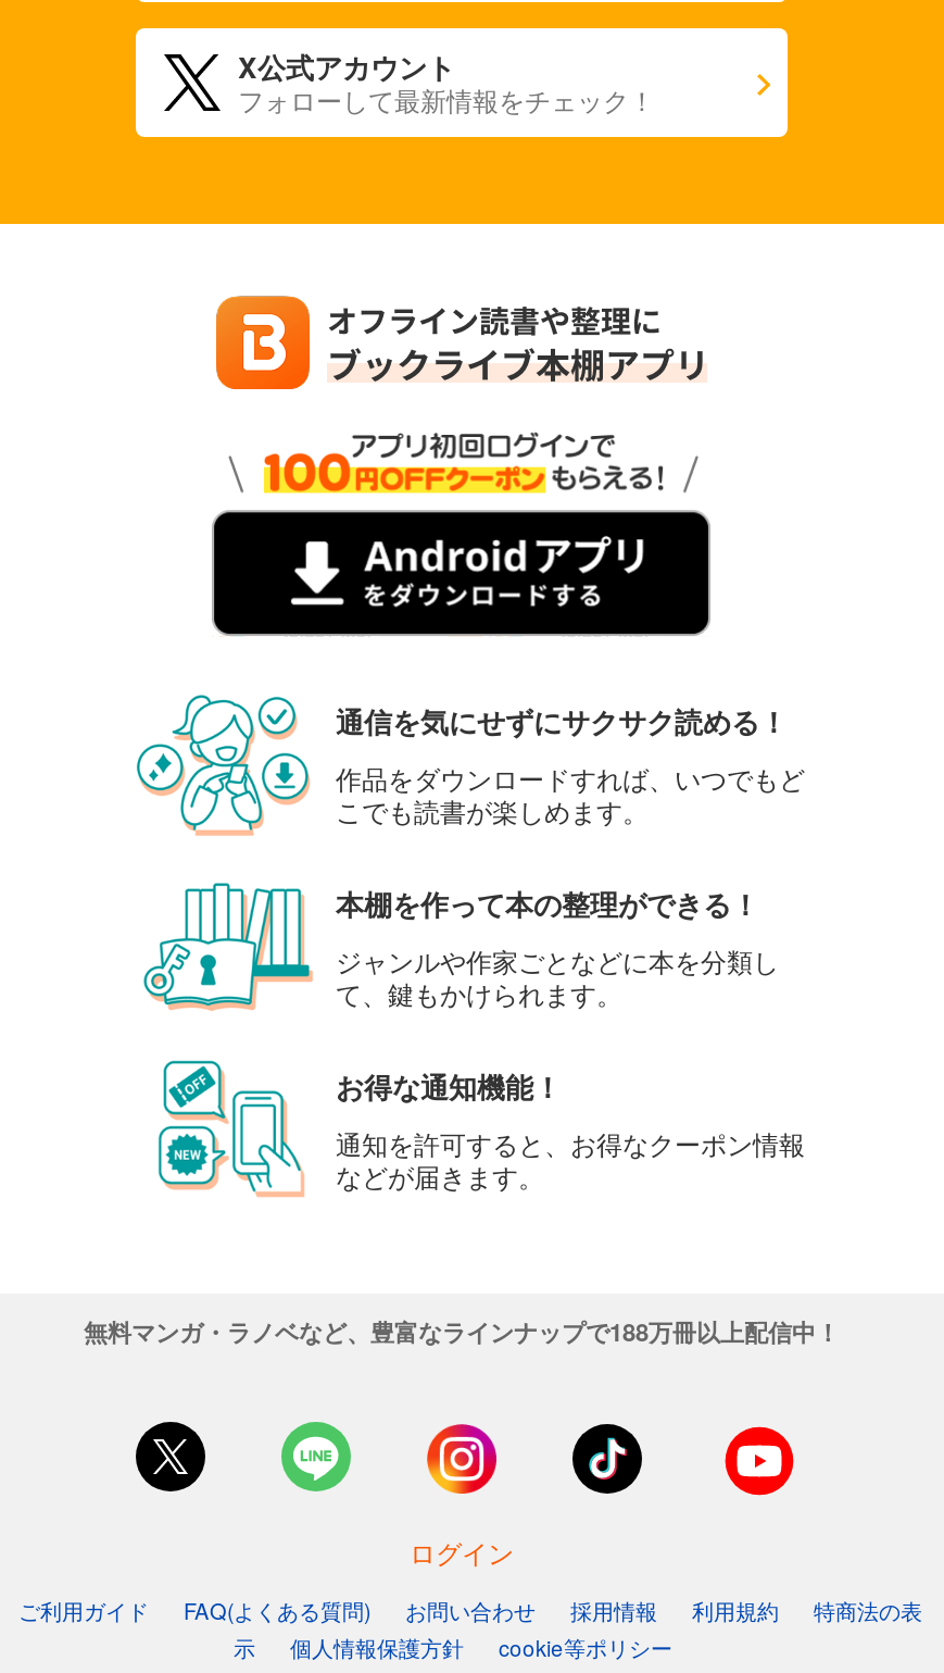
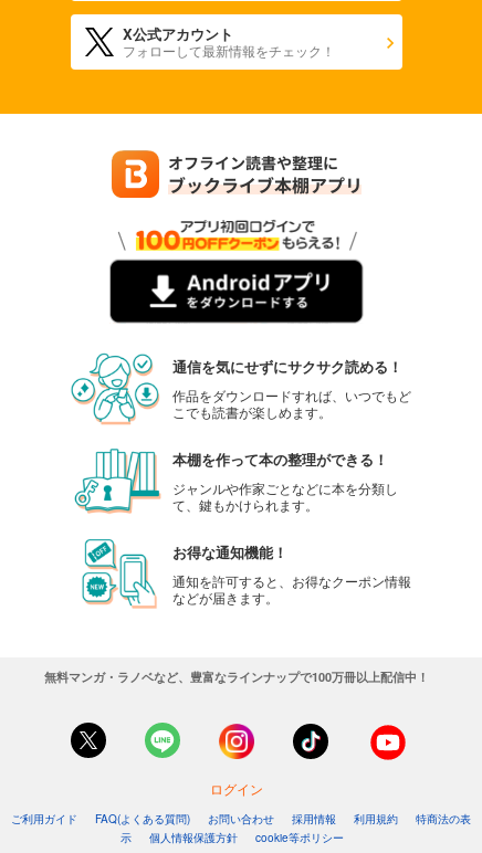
- 無料マンガ・ラノベなど、豊富なラインナップで188万冊以上配信中！
+ 無料マンガ・ラノベなど、豊富なラインナップで100万冊以上配信中！
